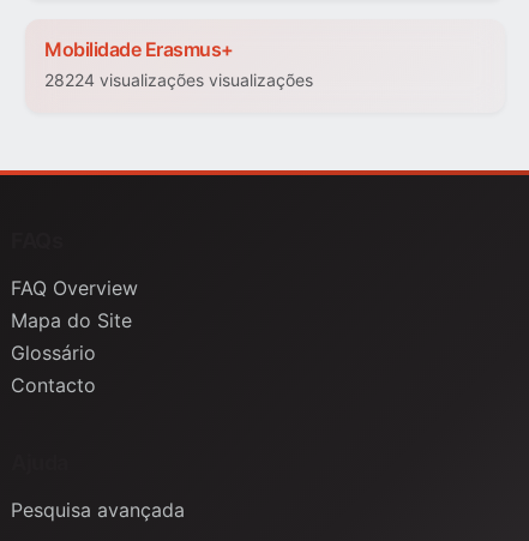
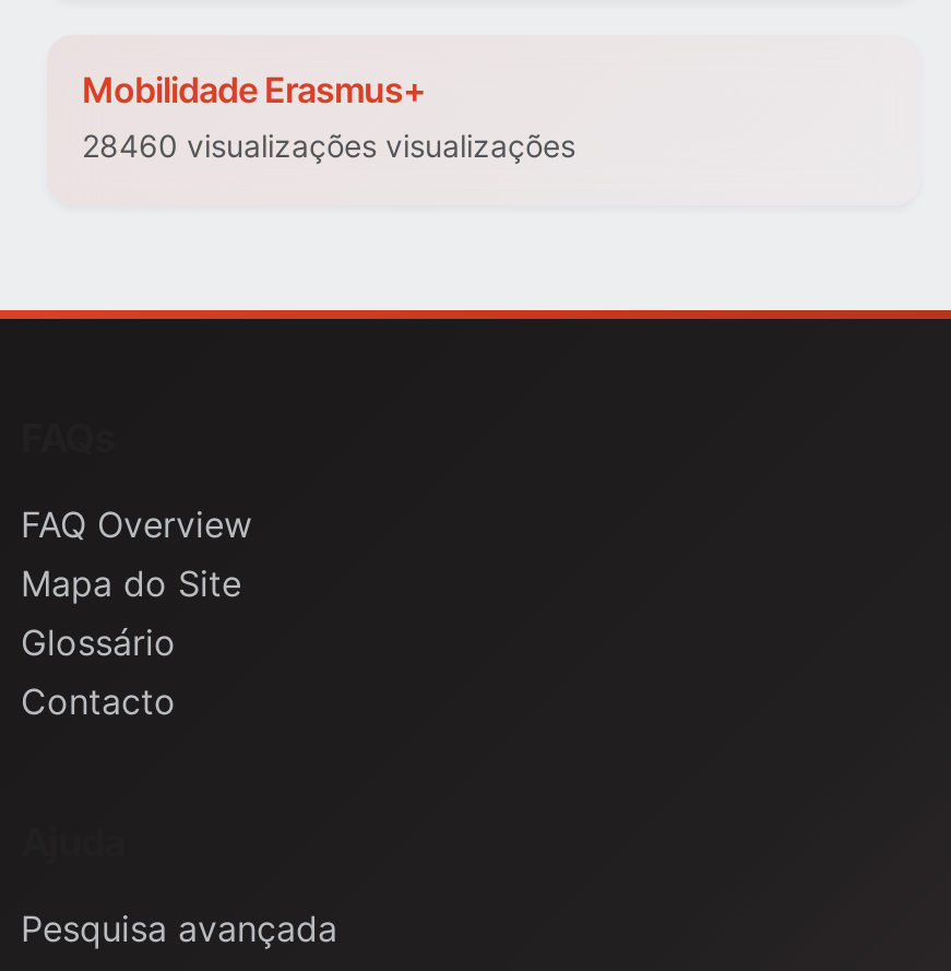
- 28224 visualizações visualizações
+ 28460 visualizações visualizações
